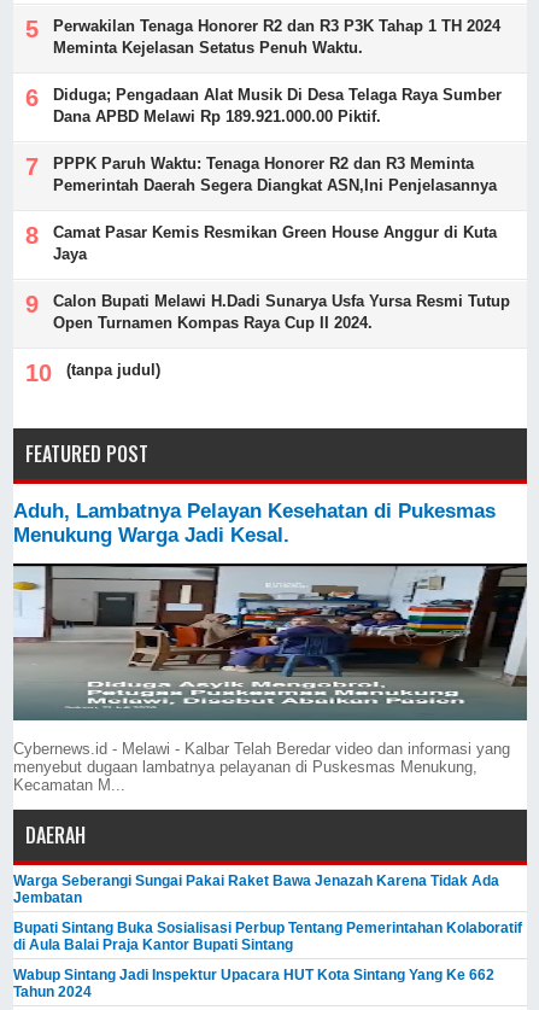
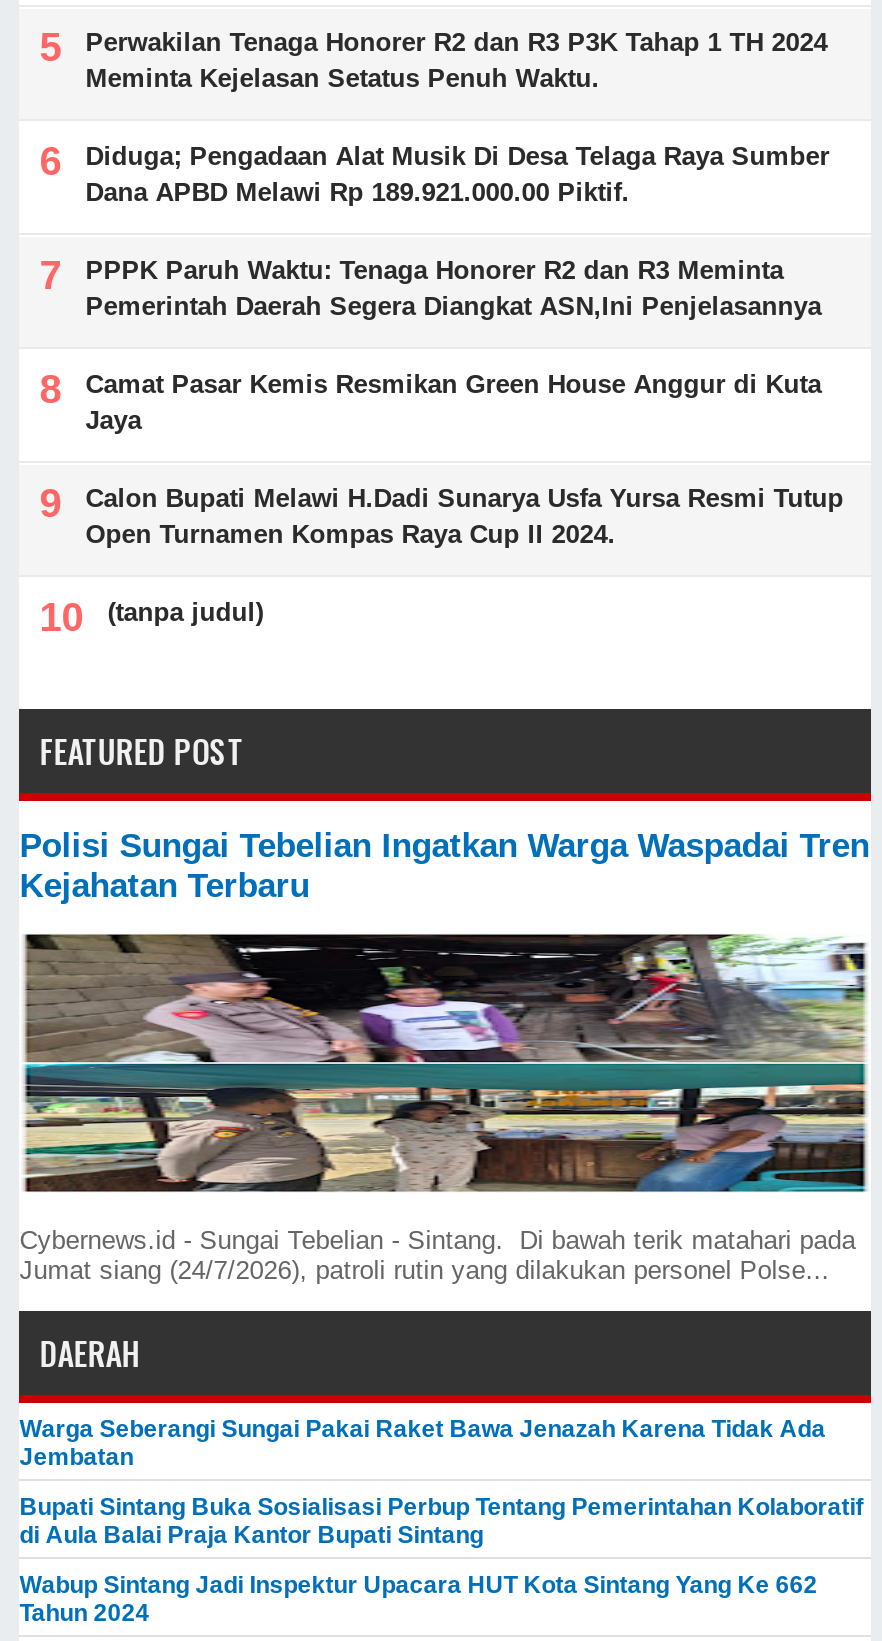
- Aduh, Lambatnya Pelayan Kesehatan di Pukesmas
- Menukung Warga Jadi Kesal.
+ Polisi Sungai Tebelian Ingatkan Warga Waspadai Tren
+ Kejahatan Terbaru

- [image]
- Cybernews.id - Melawi - Kalbar Telah Beredar video dan informasi yang
- menyebut dugaan lambatnya pelayanan di Puskesmas Menukung,
- Kecamatan M...
+ [image]
+ Cybernews.id - Sungai Tebelian - Sintang. Di bawah terik matahari pada
+ Jumat siang (24/7/2026), patroli rutin yang dilakukan personel Polse...
